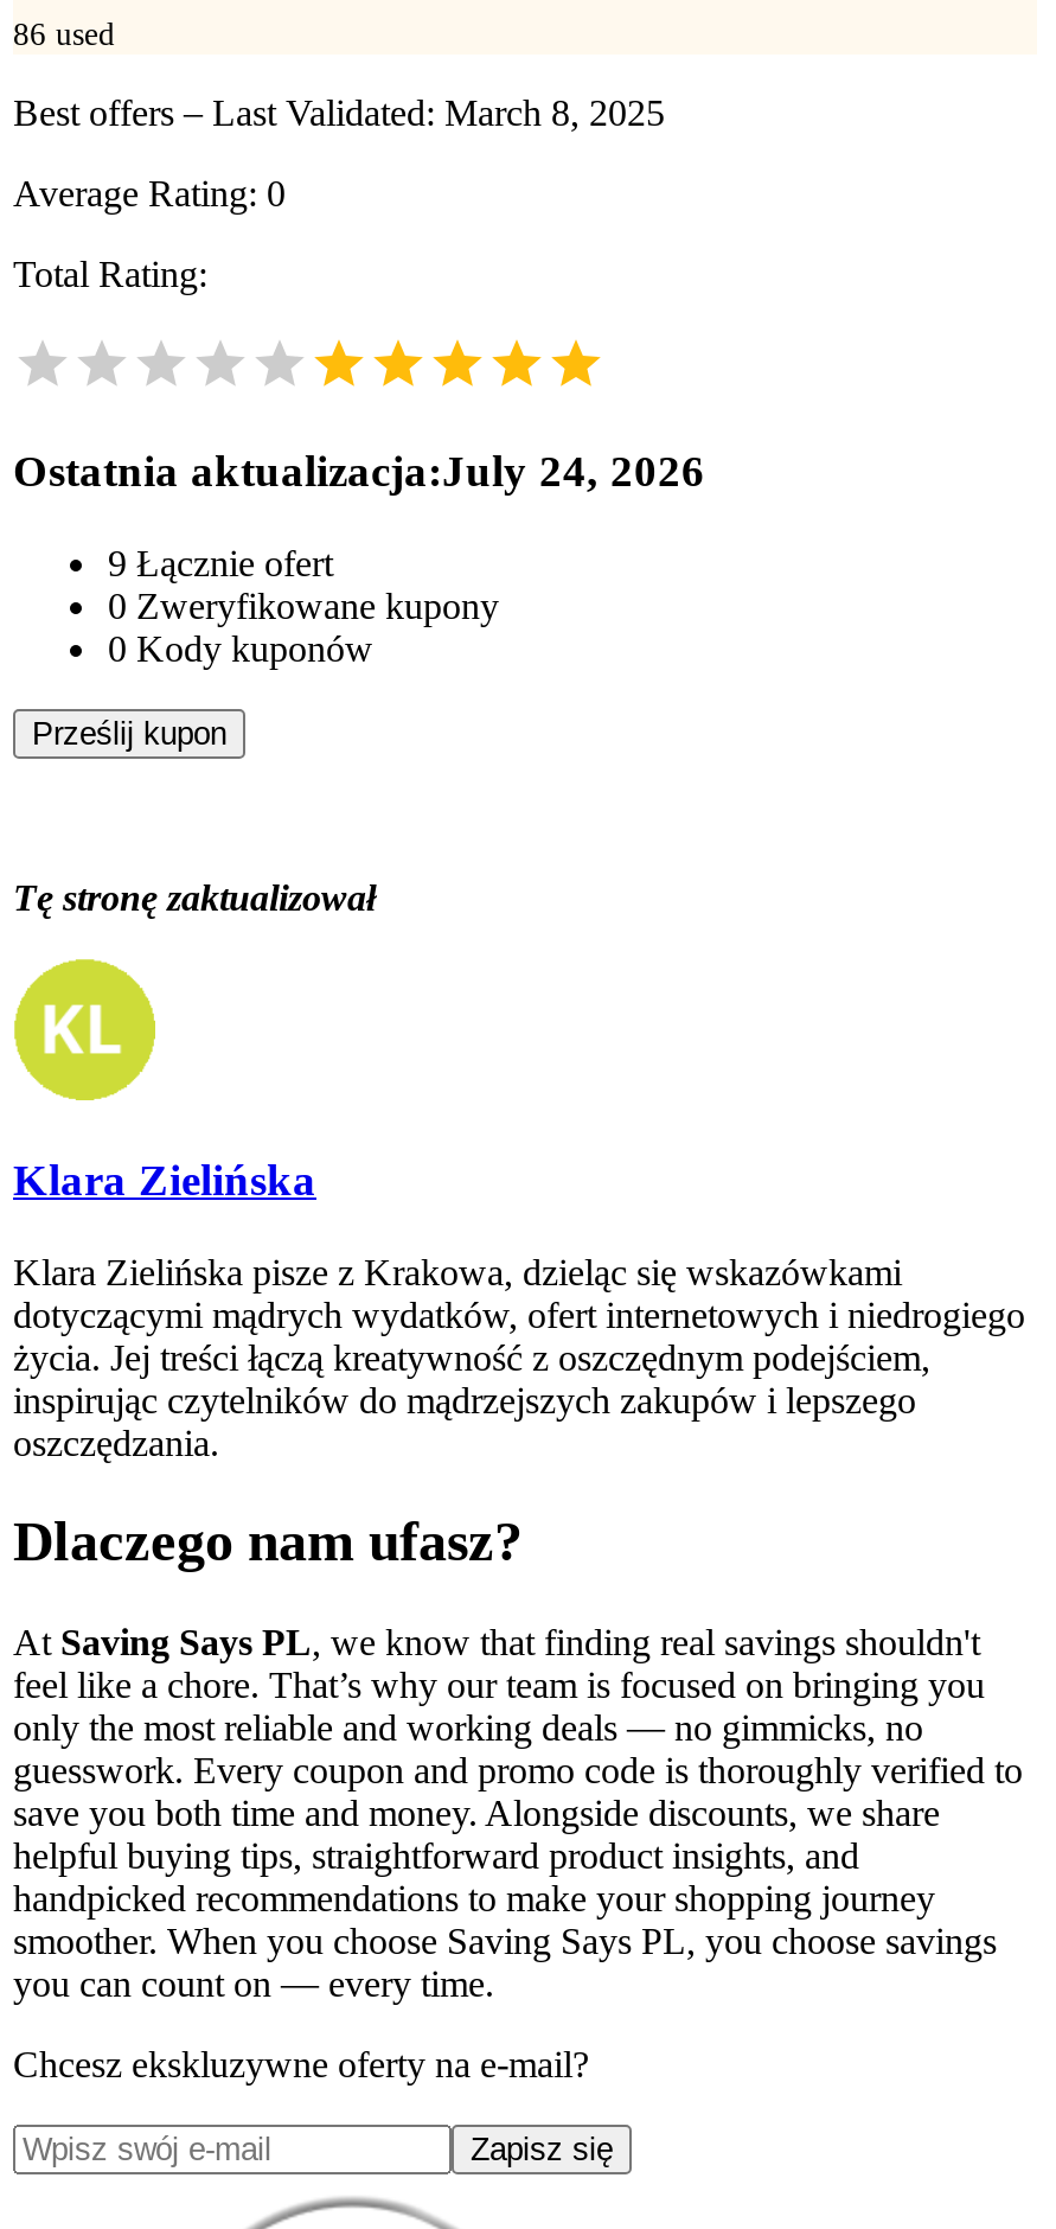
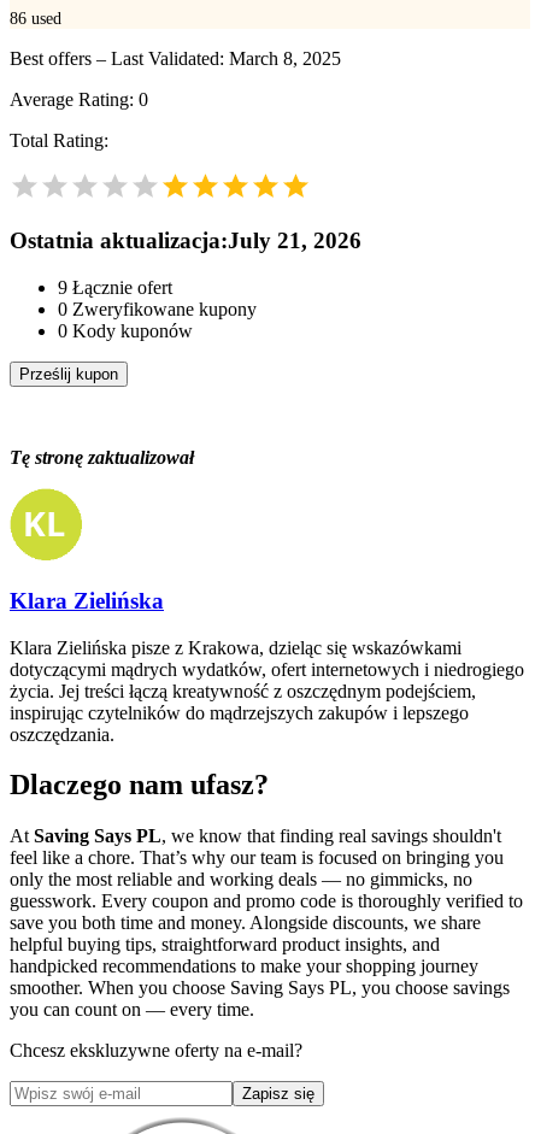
- Ostatnia aktualizacja:July 24, 2026
+ Ostatnia aktualizacja:July 21, 2026
